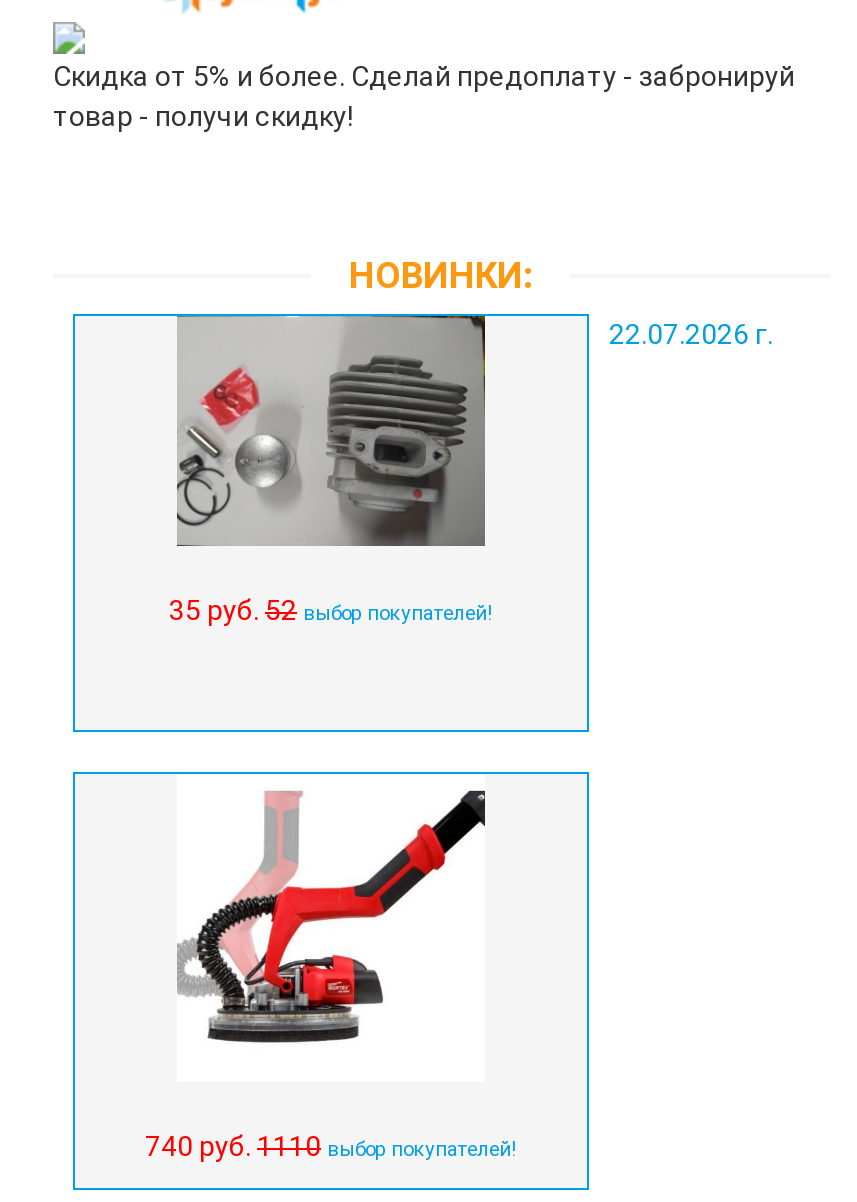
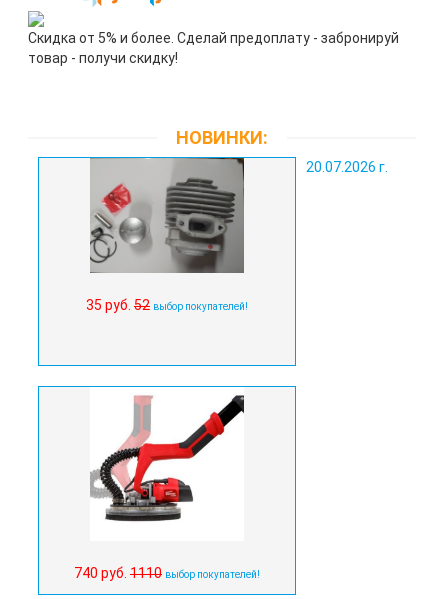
- 22.07.2026 г.
+ 20.07.2026 г.
